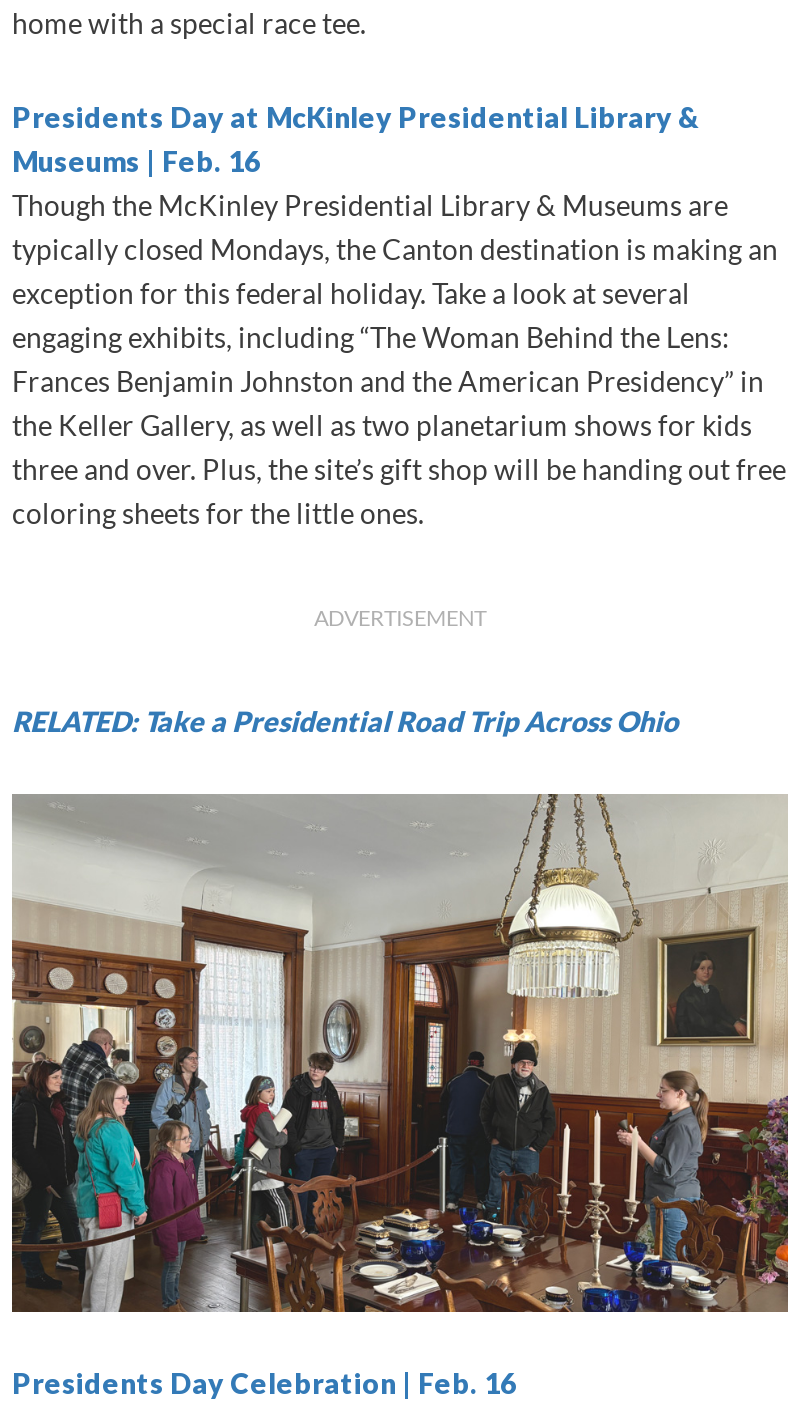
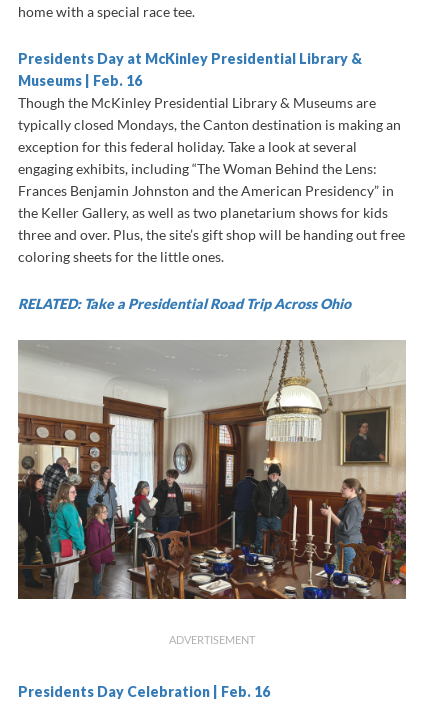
moved down: ADVERTISEMENT

moved up: RELATED: Take a Presidential Road Trip Across Ohio

moved up: [image]
